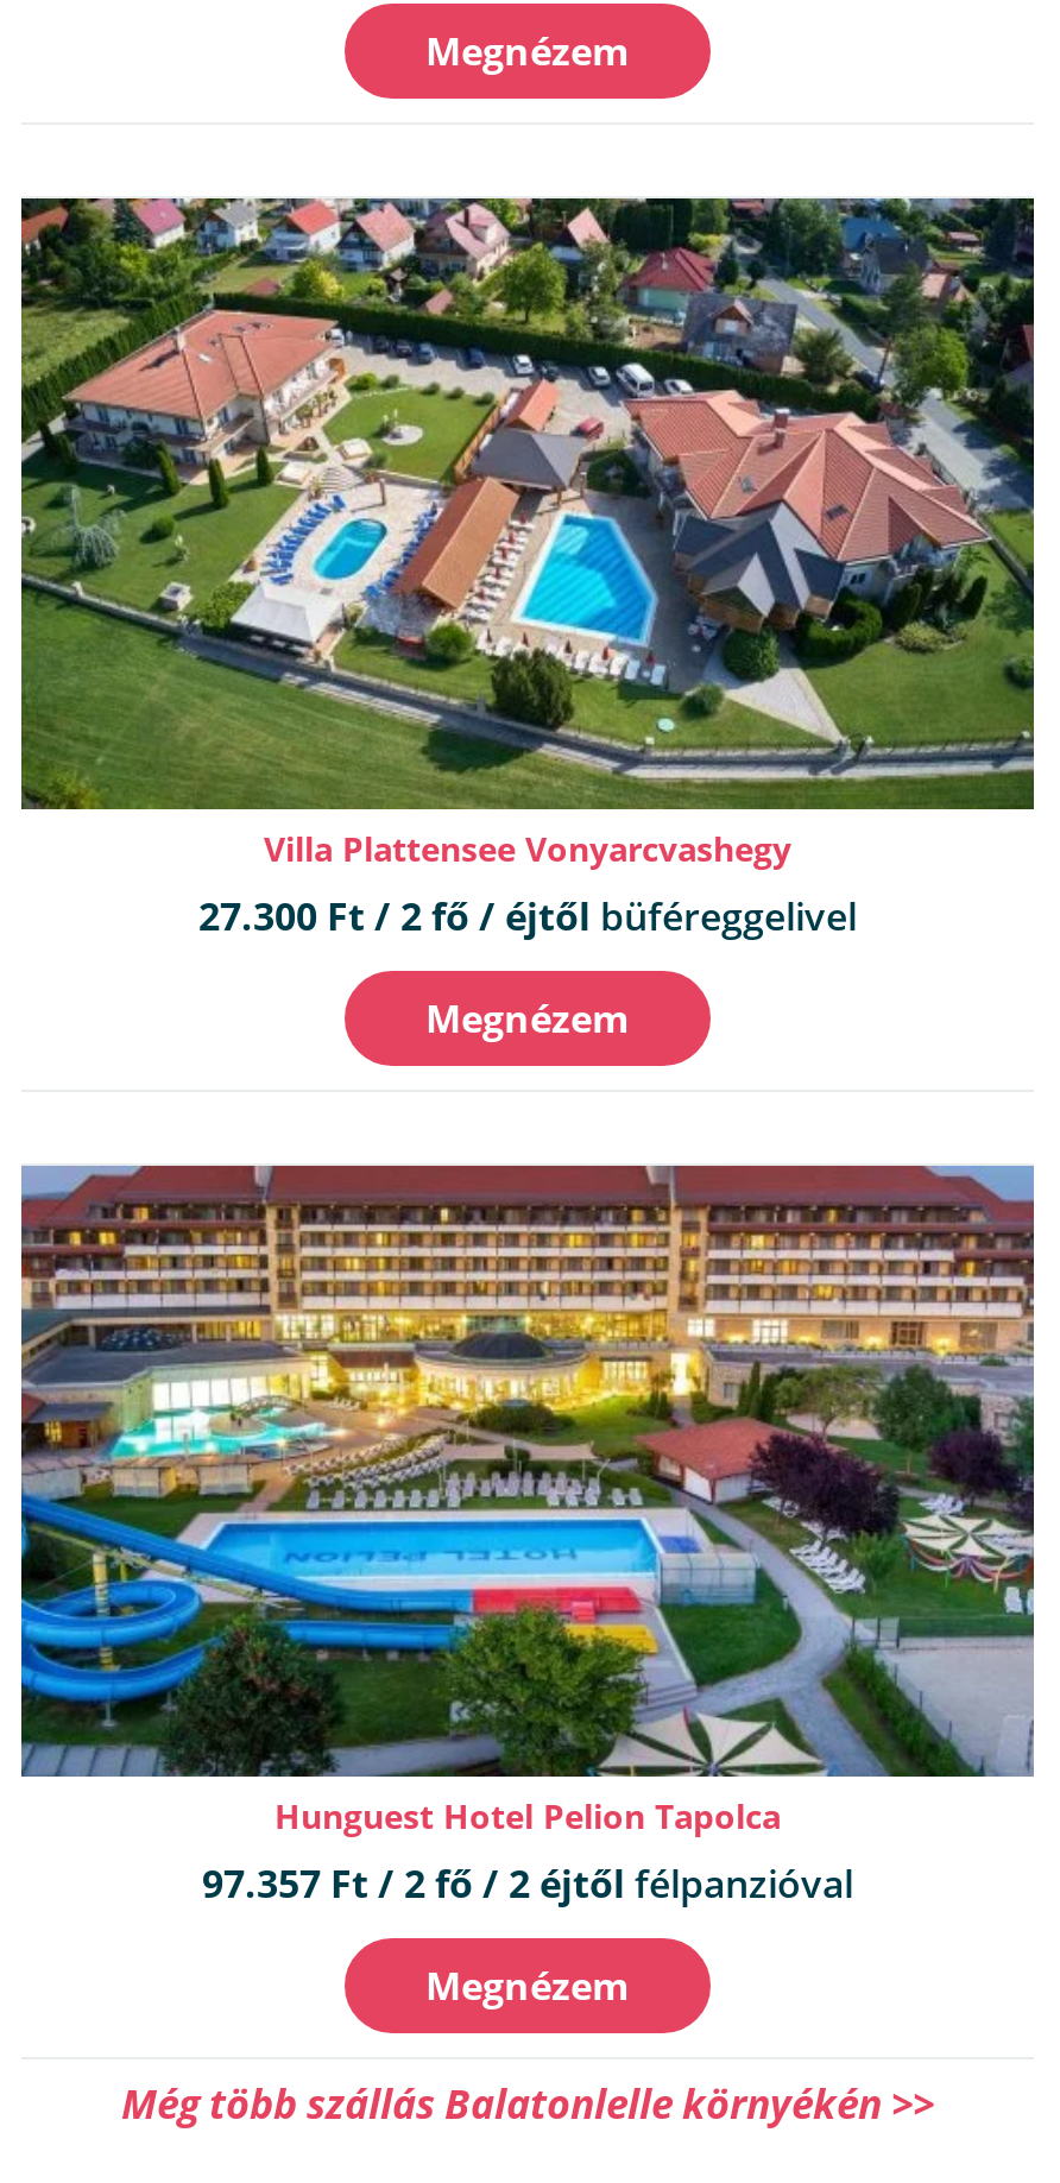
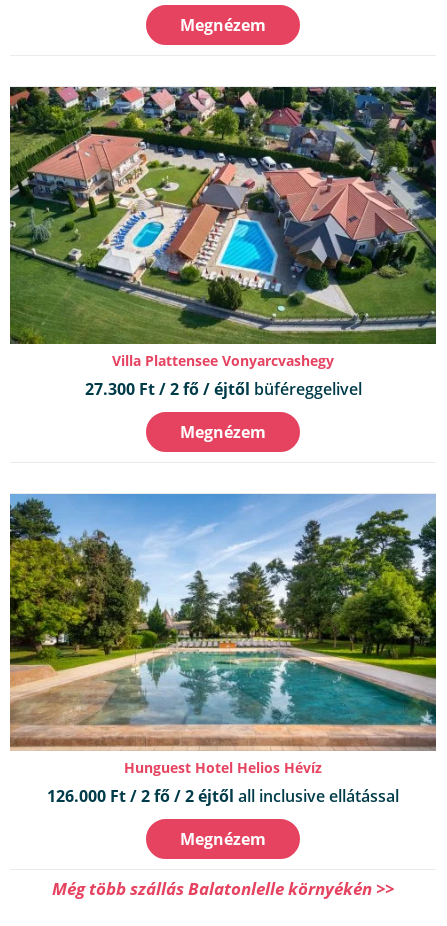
- [image]
- Hunguest Hotel Pelion Tapolca
- 97.357 Ft / 2 fő / 2 éjtől félpanzióval
+ [image]
+ Hunguest Hotel Helios Hévíz
+ 126.000 Ft / 2 fő / 2 éjtől all inclusive ellátással
